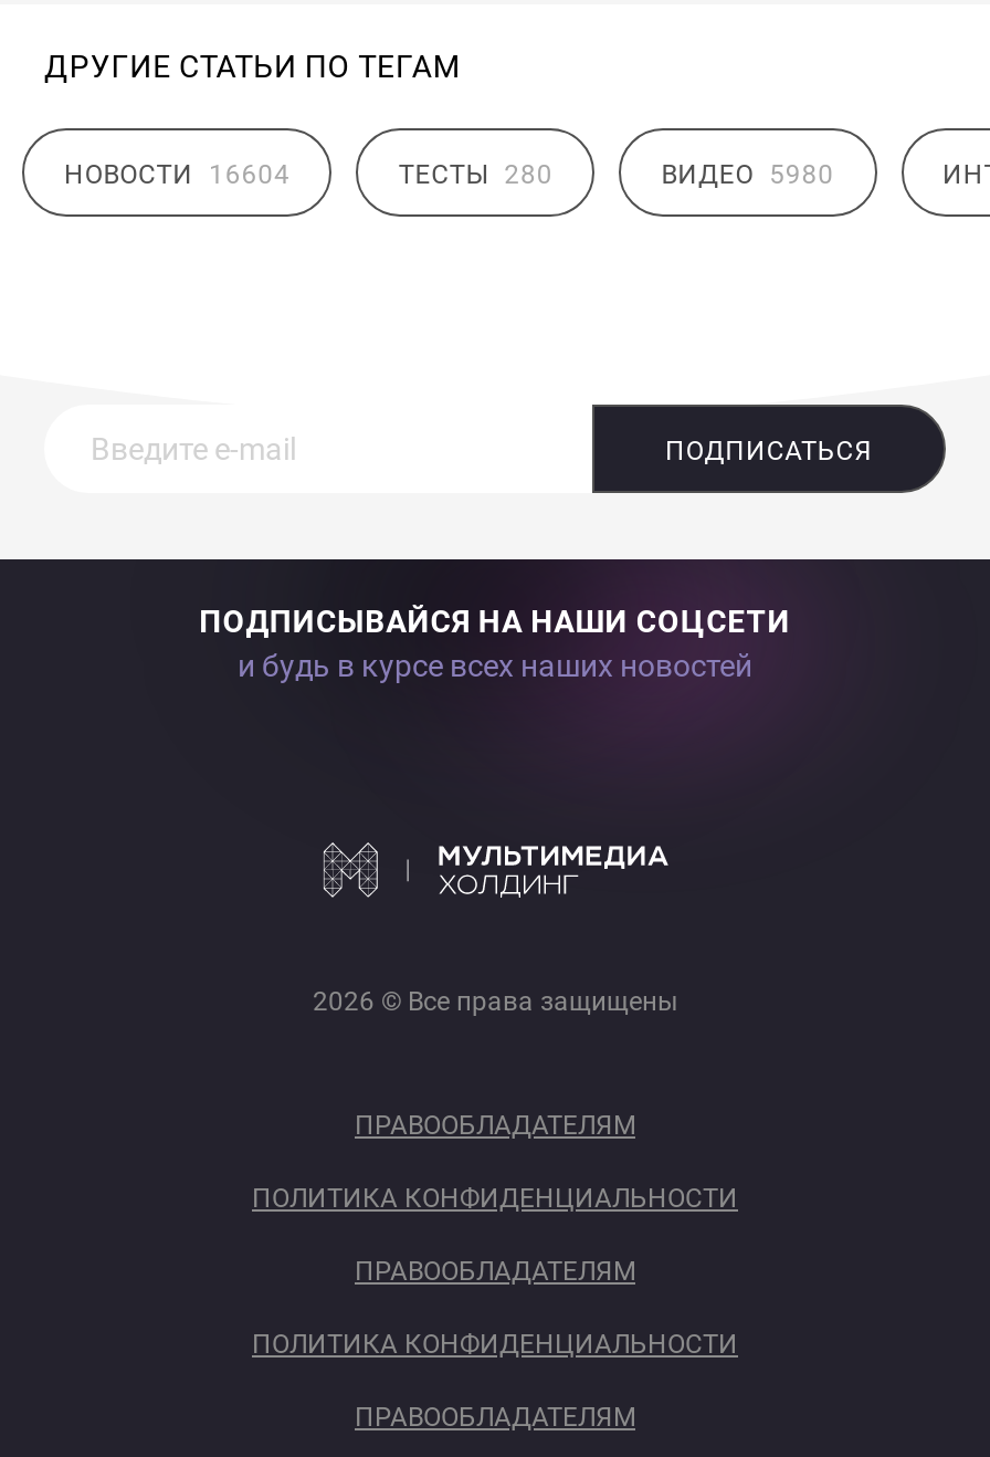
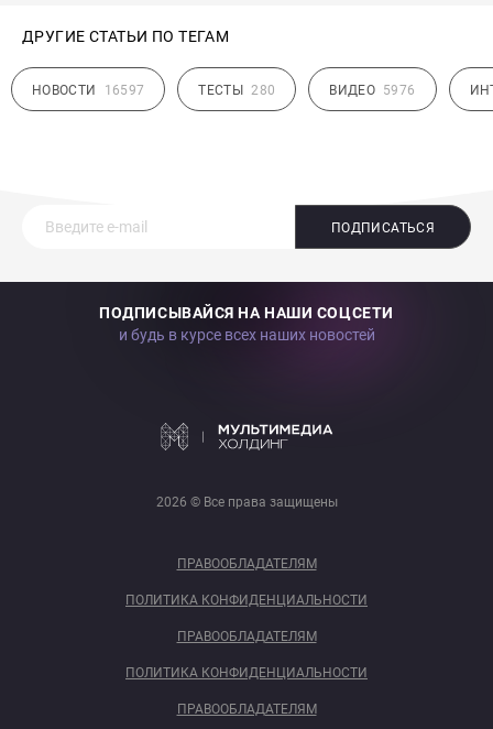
- НОВОСТИ 16604
+ НОВОСТИ 16597

- ВИДЕО 5980
+ ВИДЕО 5976
